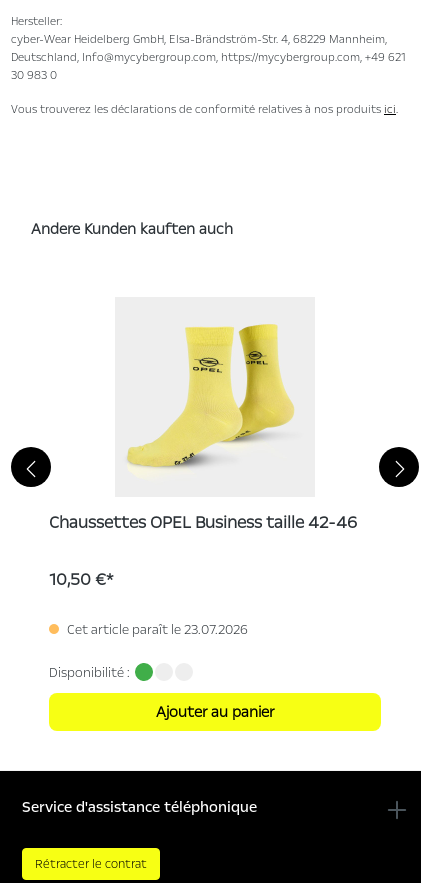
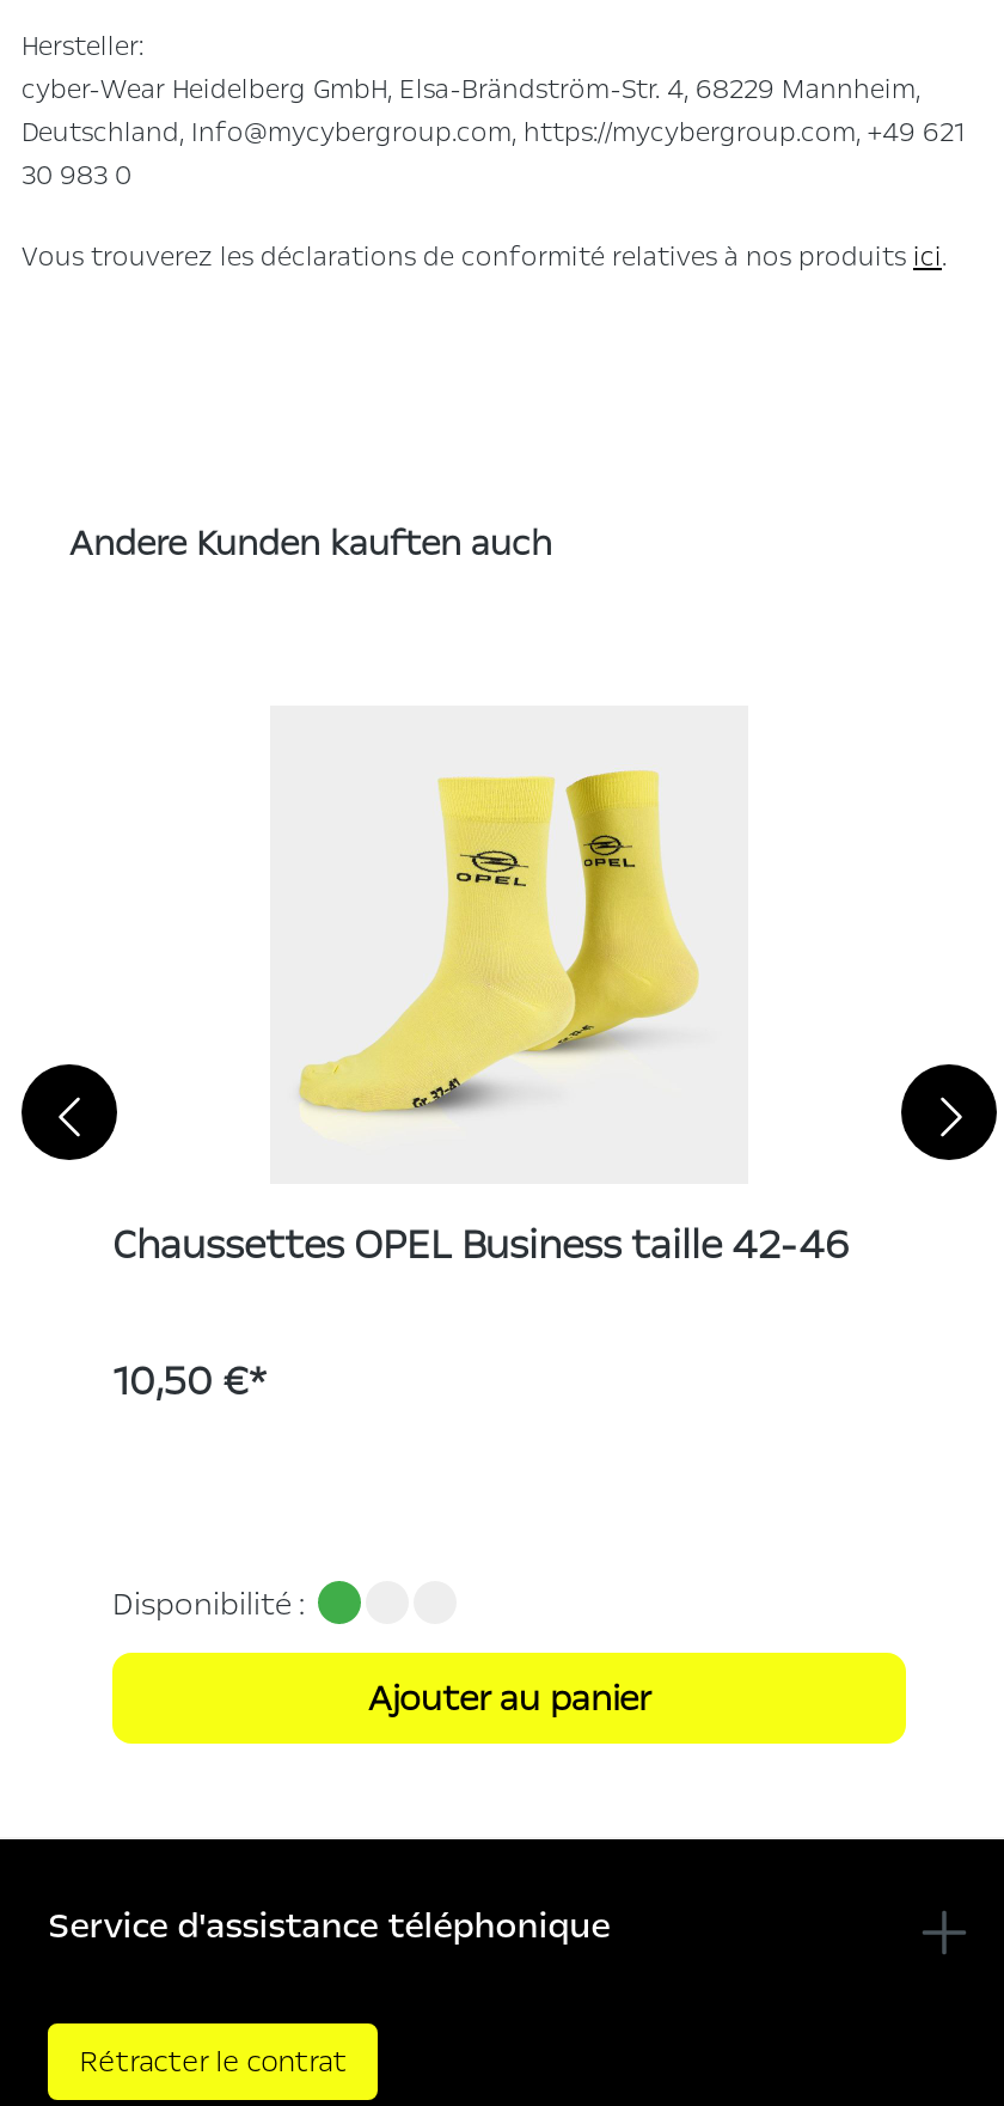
- Cet article paraît le 23.07.2026
